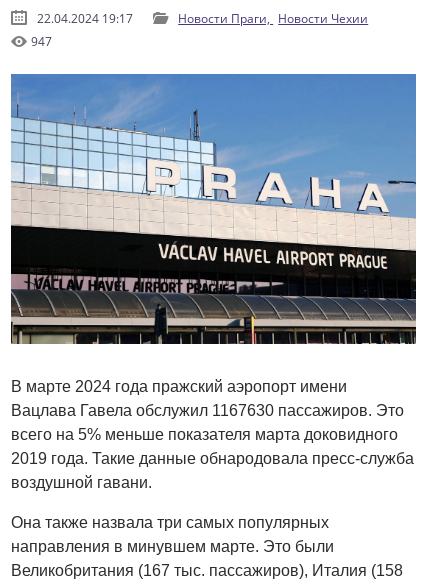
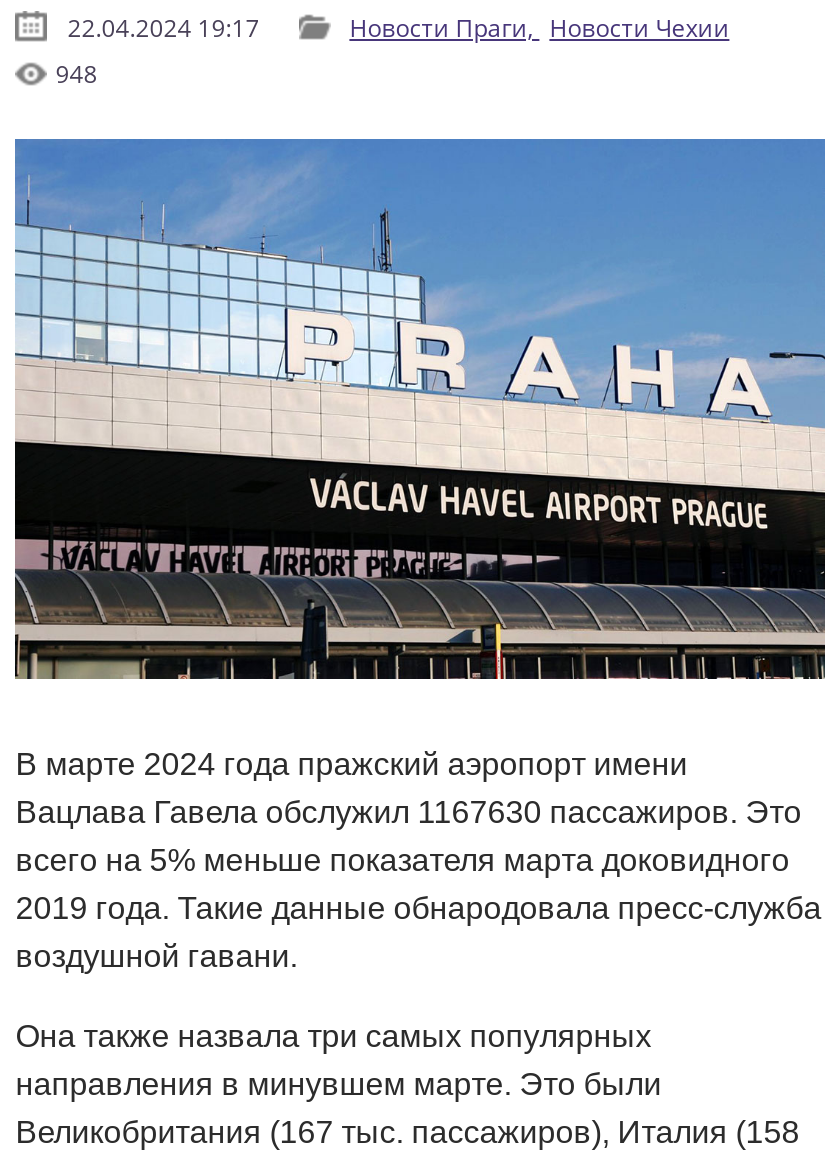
- 947
+ 948
